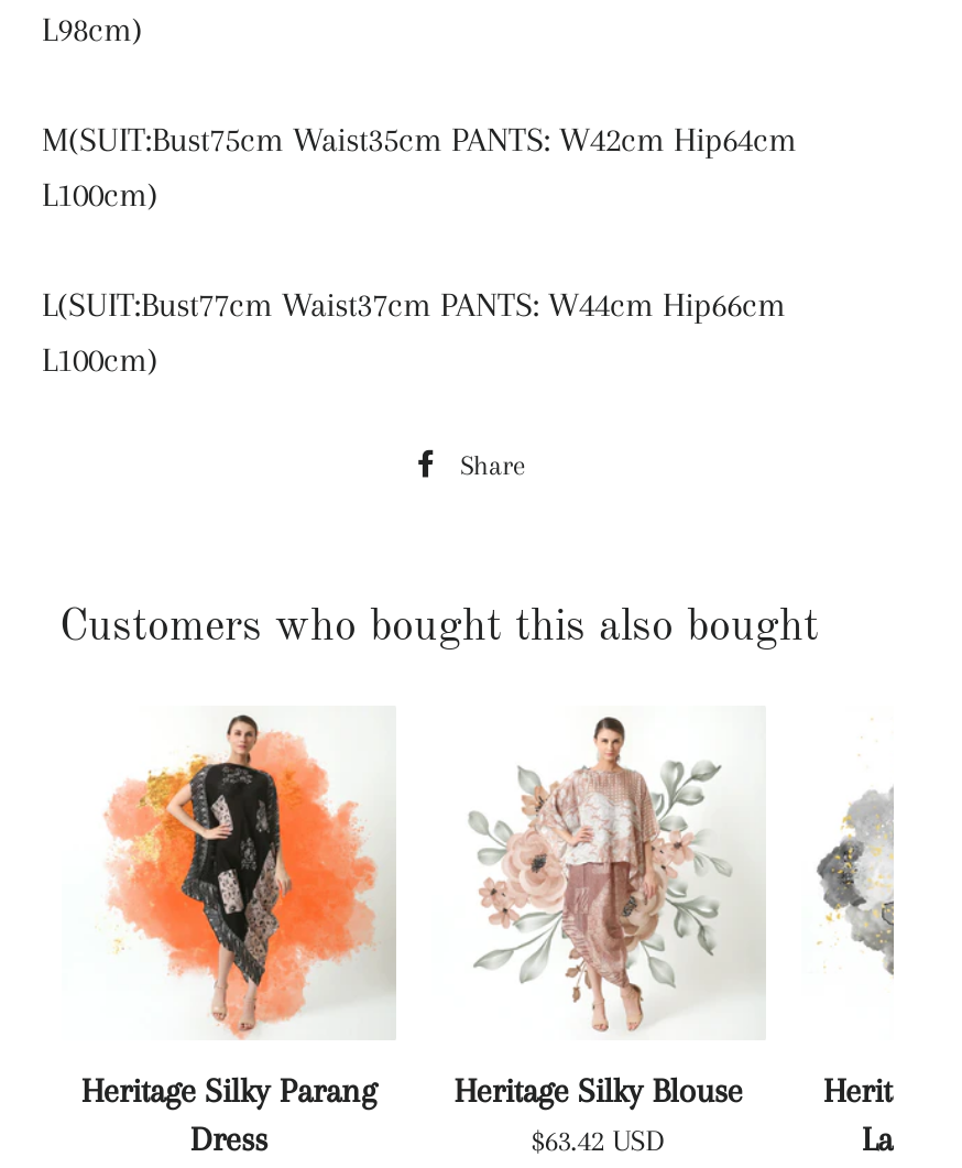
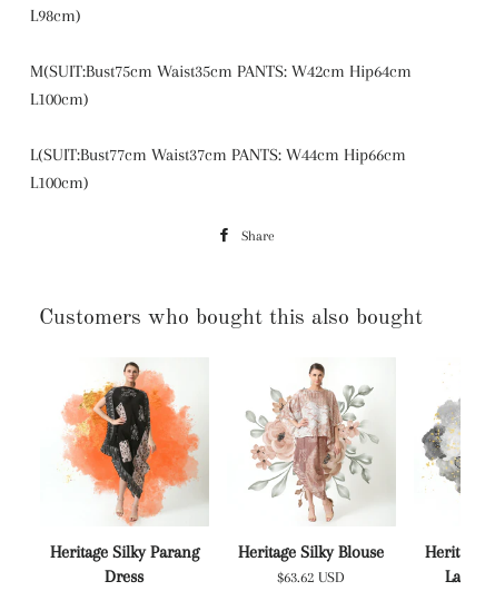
- $63.42 USD
+ $63.62 USD
